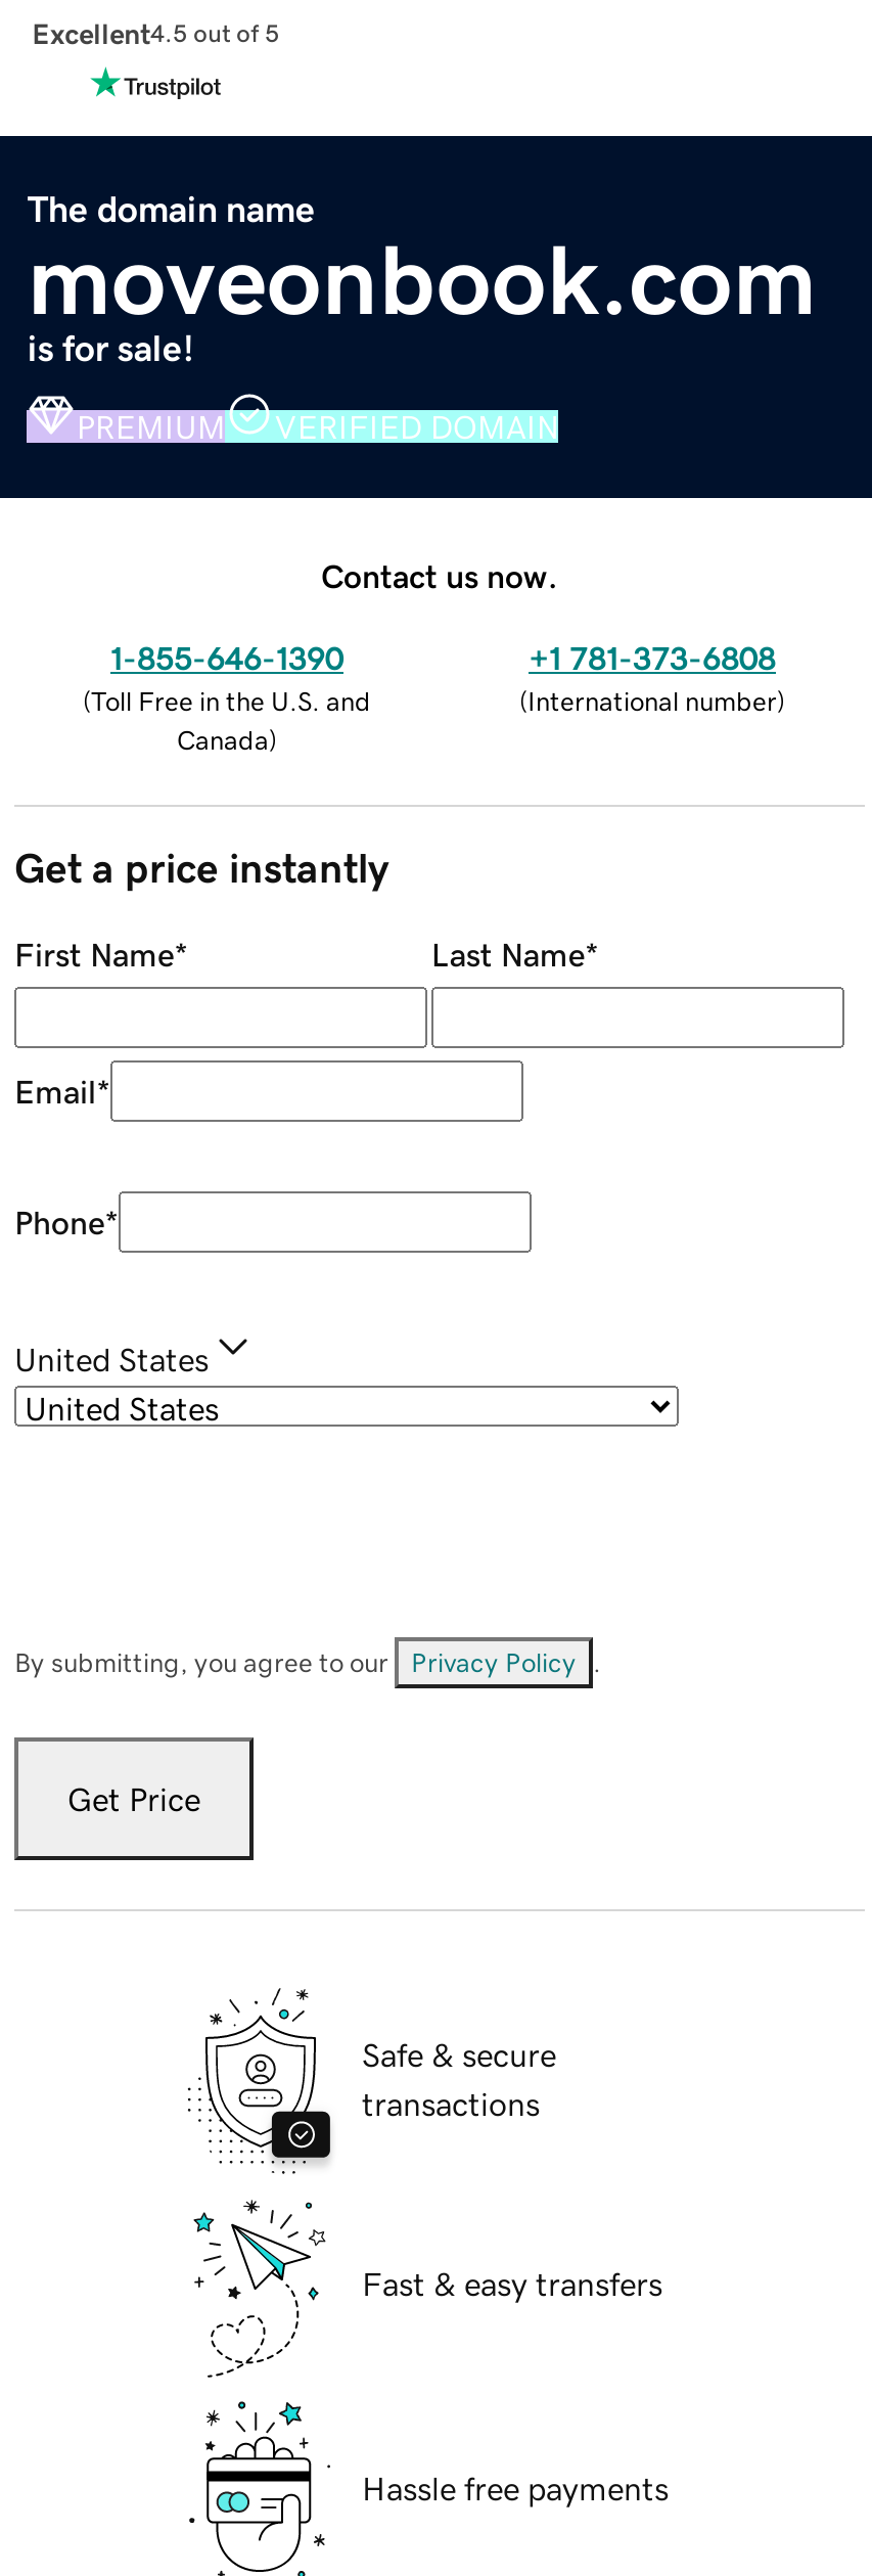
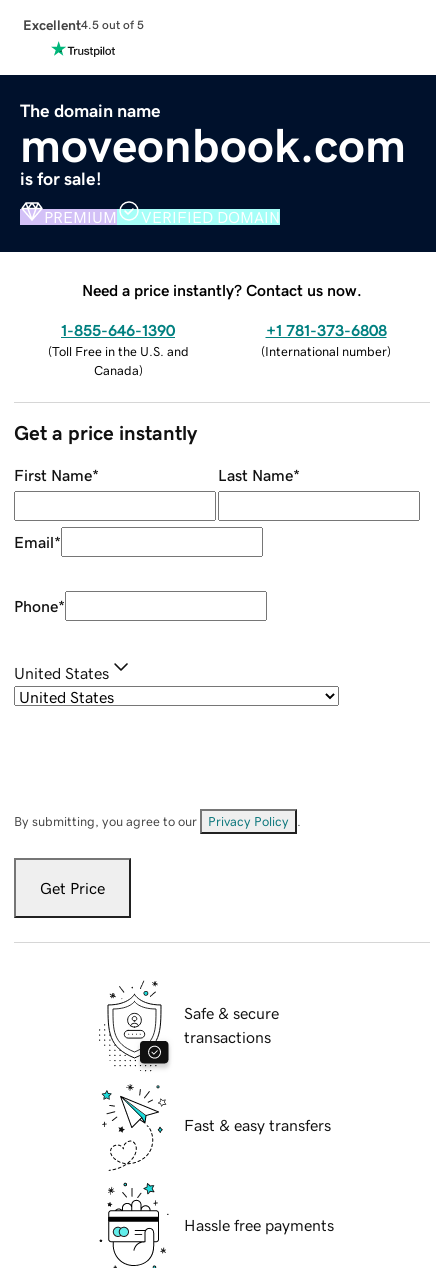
- Contact us now.
+ Need a price instantly? Contact us now.
